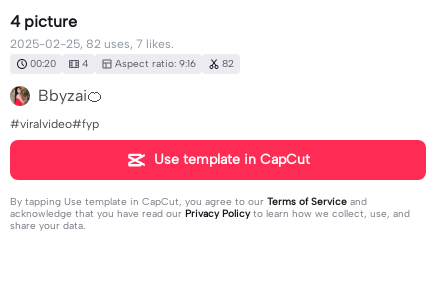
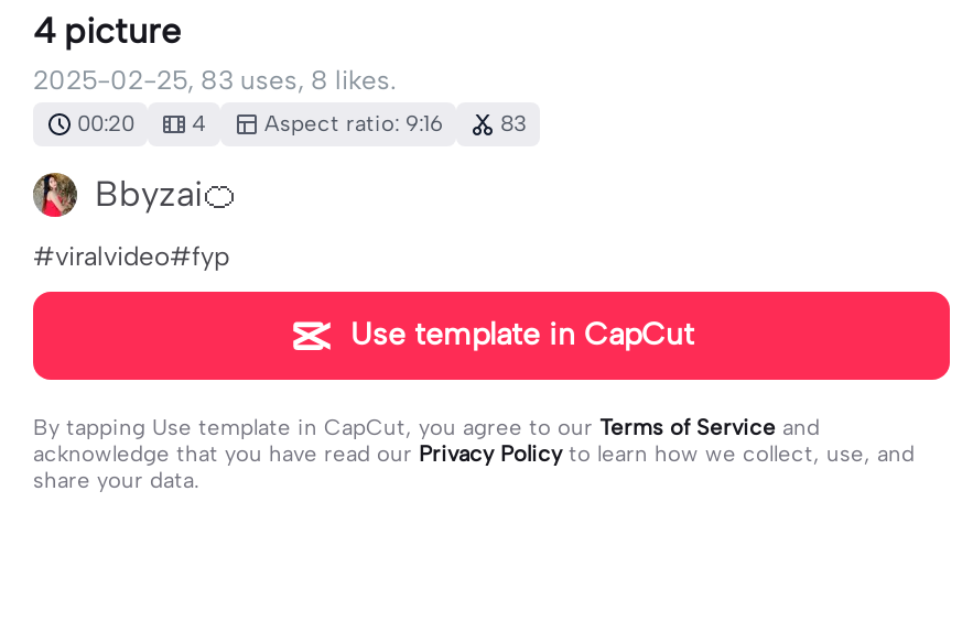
- 2025-02-25, 82 uses, 7 likes.
+ 2025-02-25, 83 uses, 8 likes.

- 00:20 4 Aspect ratio: 9:16 82
+ 00:20 4 Aspect ratio: 9:16 83
